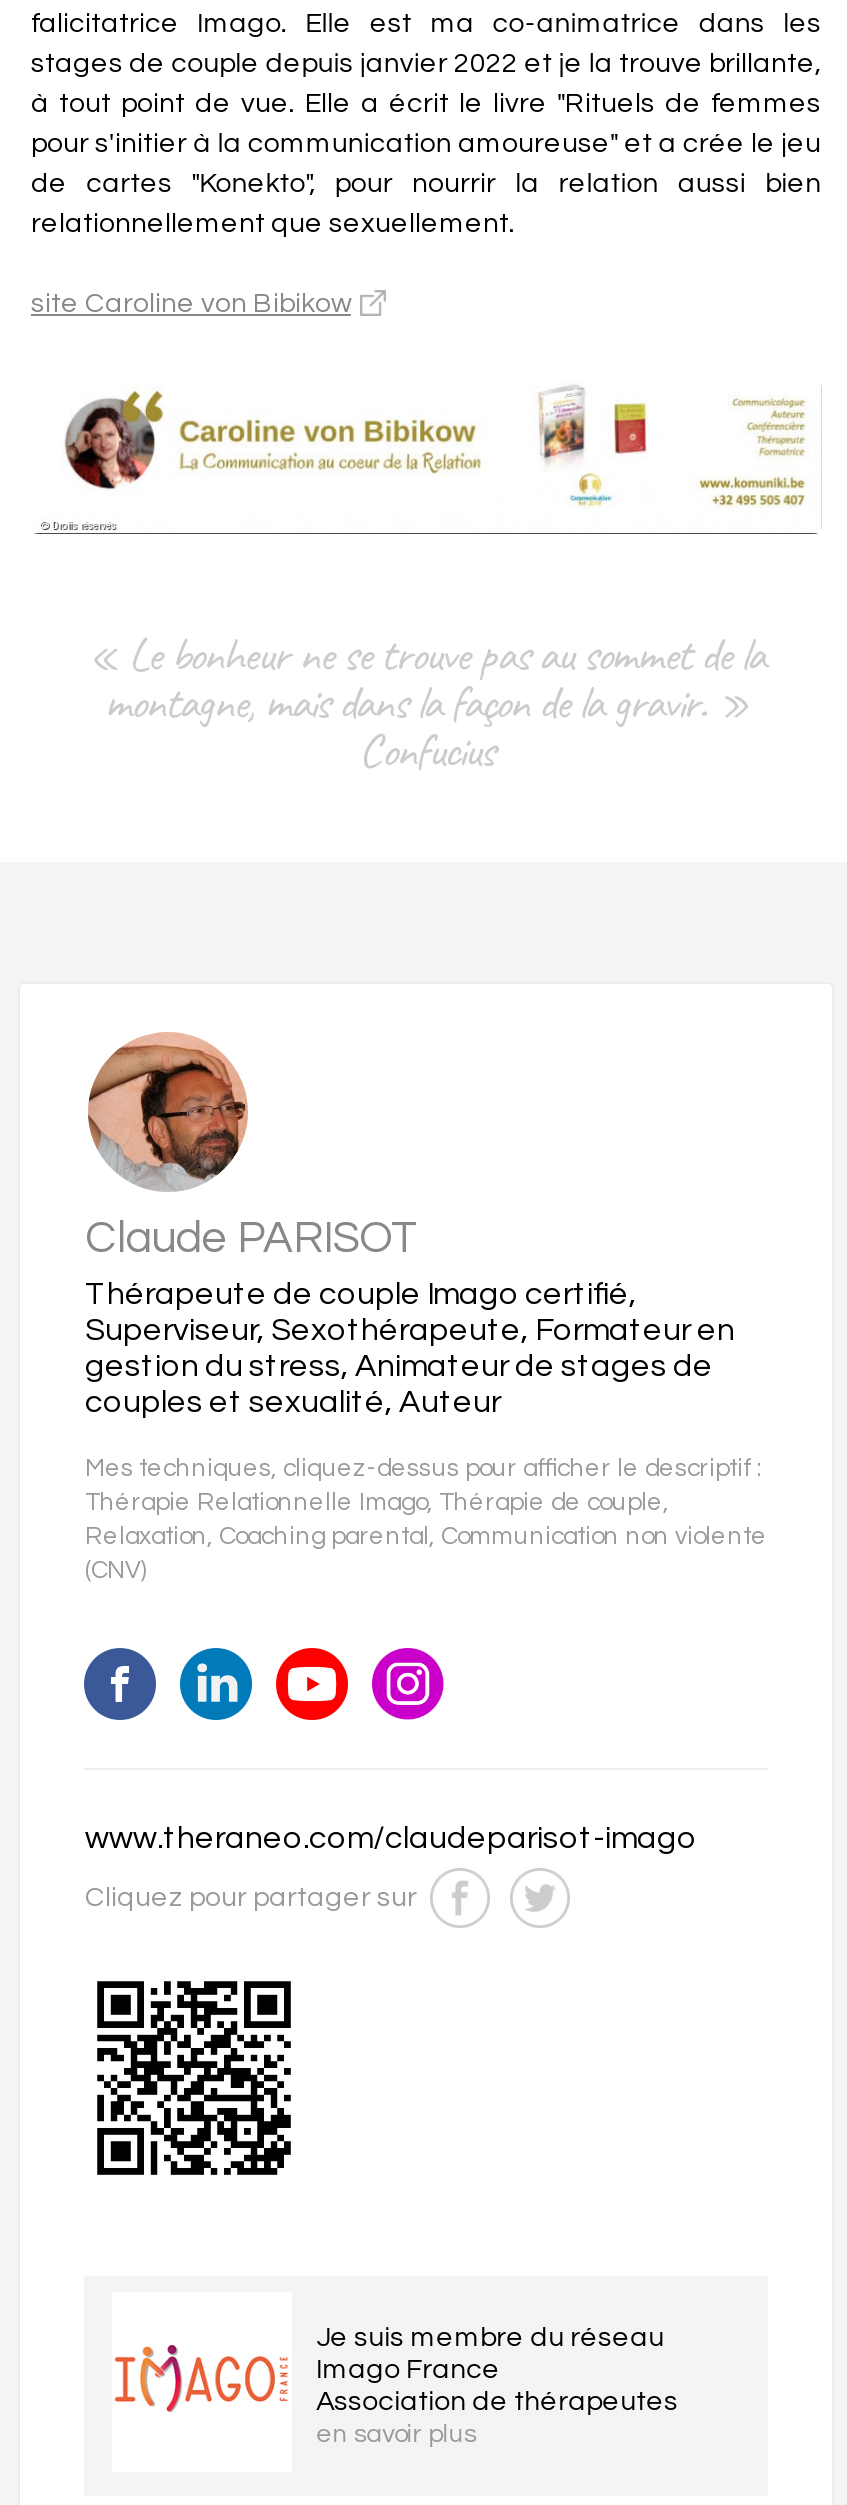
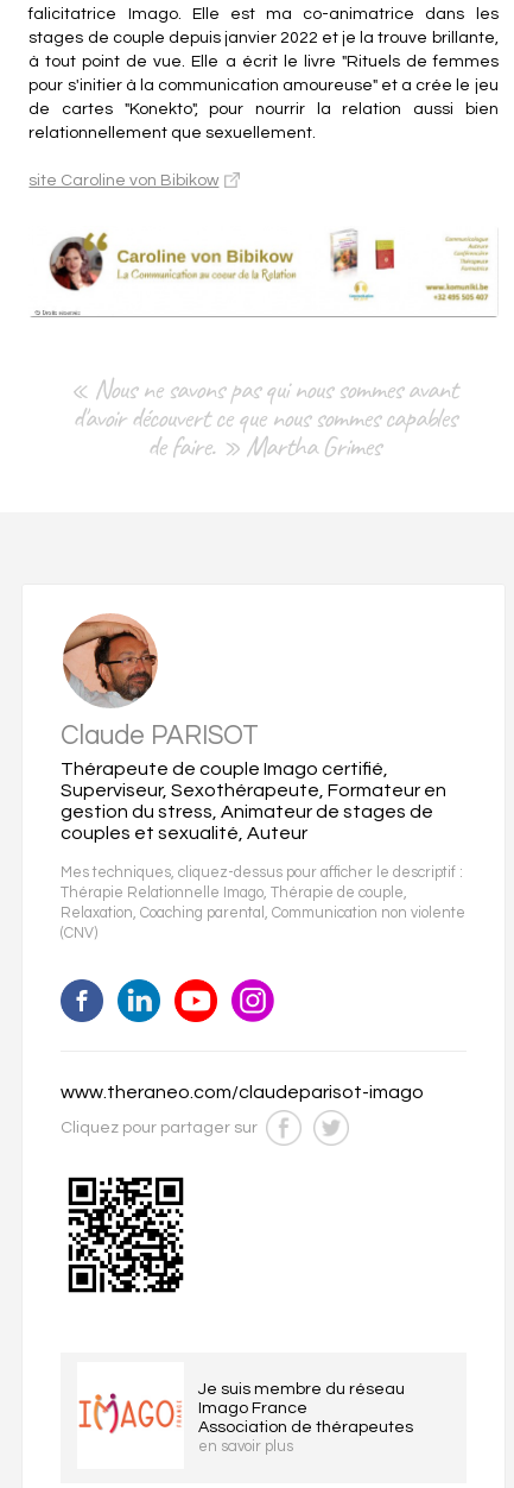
- « Le bonheur ne se trouve pas au sommet de la
- montagne, mais dans la façon de la gravir. »
- Confucius
+ « Nous ne savons pas qui nous sommes avant
+ d'avoir découvert ce que nous sommes capables
+ de faire. » Martha Grimes
